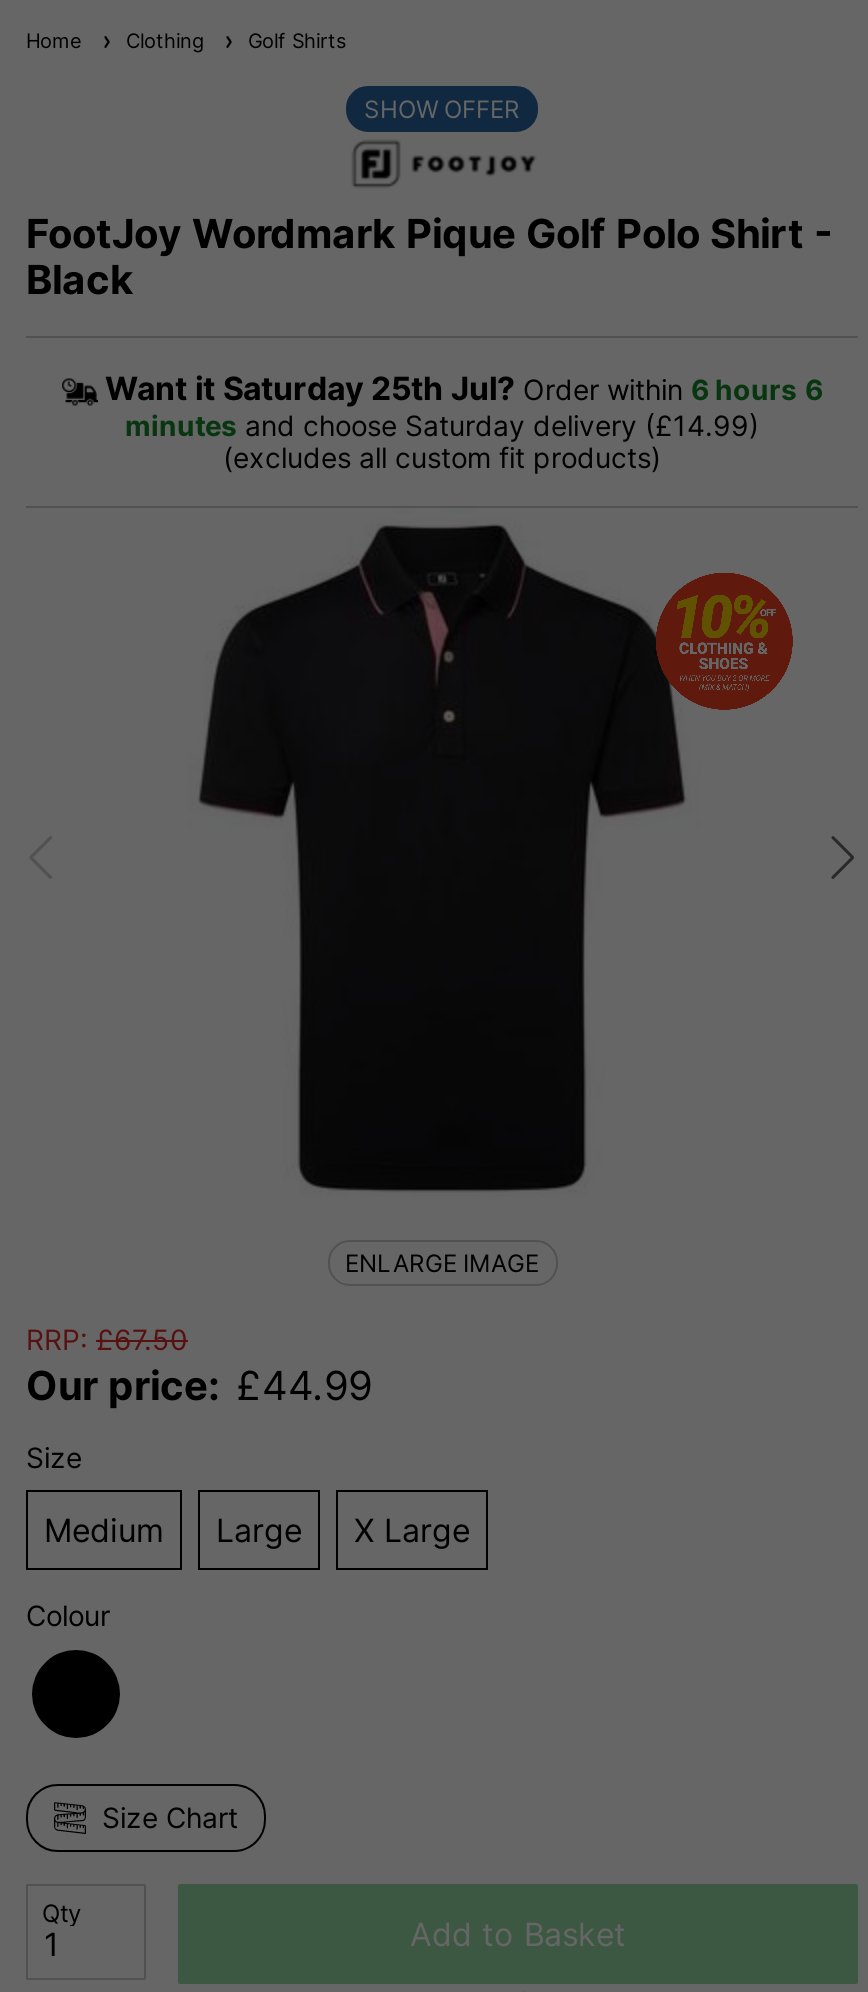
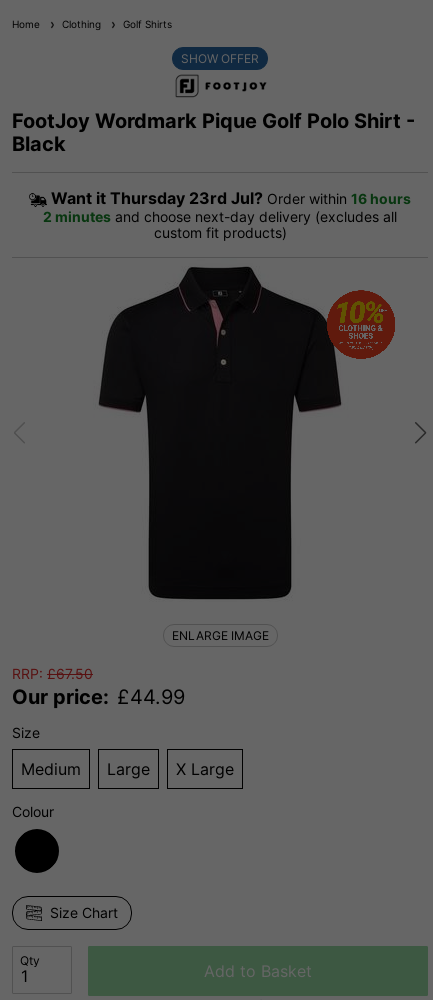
- Want it Saturday 25th Jul? Order within 6 hours 6
- minutes and choose Saturday delivery (£14.99)
- (excludes all custom fit products)
+ Want it Thursday 23rd Jul? Order within 16 hours
+ 2 minutes and choose next-day delivery (excludes all
+ custom fit products)
